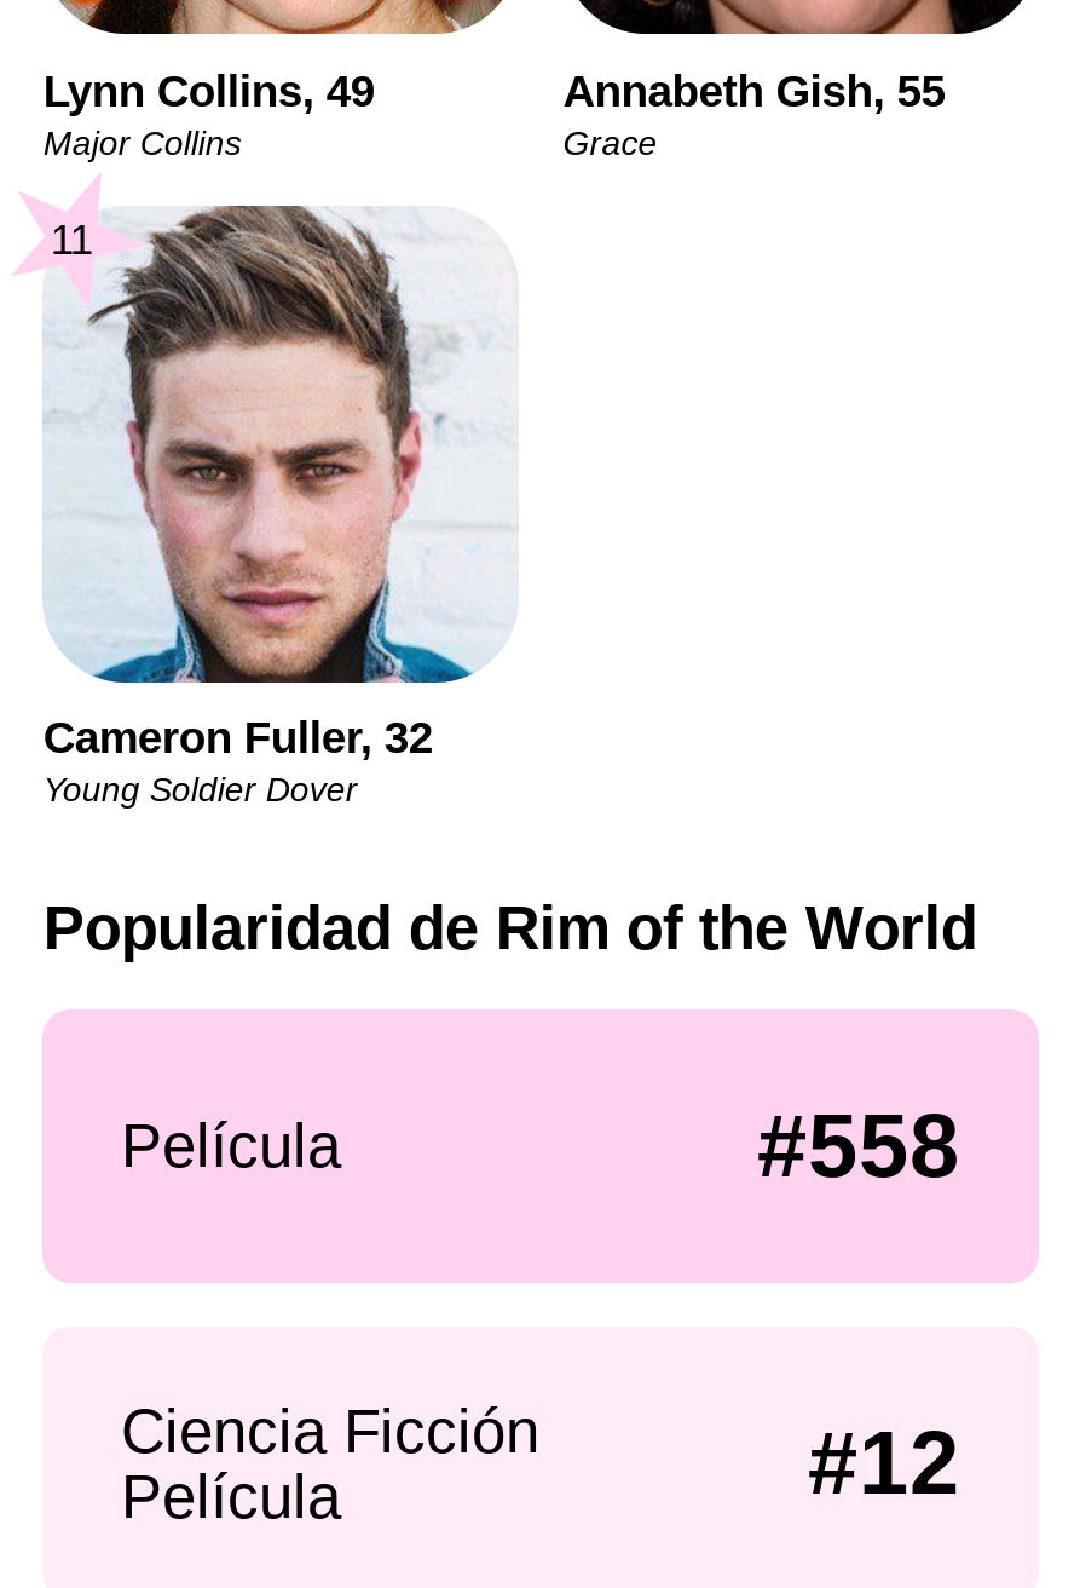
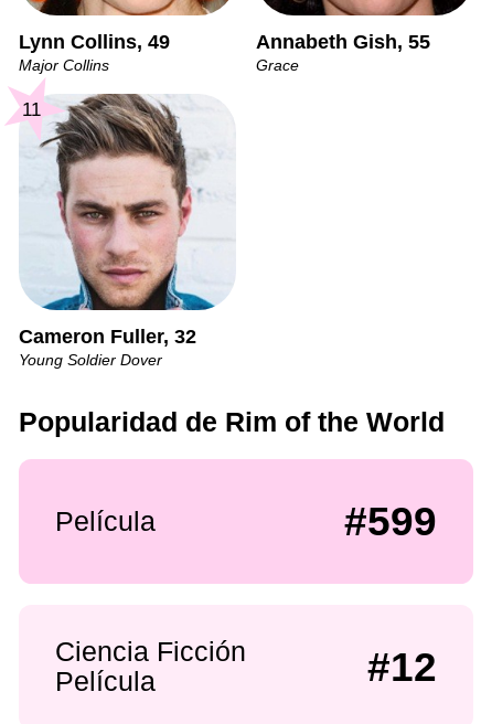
- #558
+ #599
